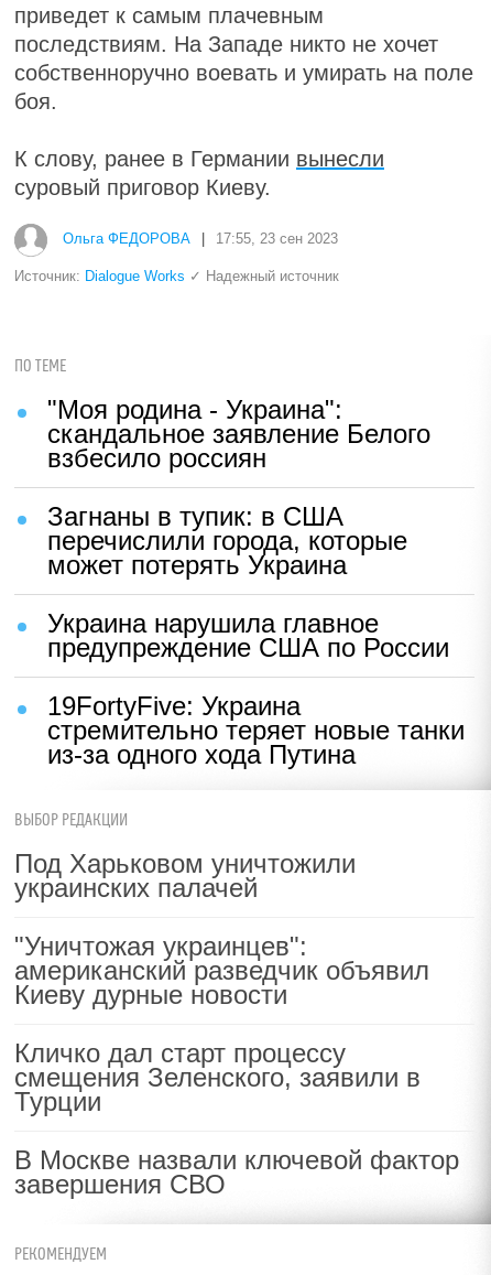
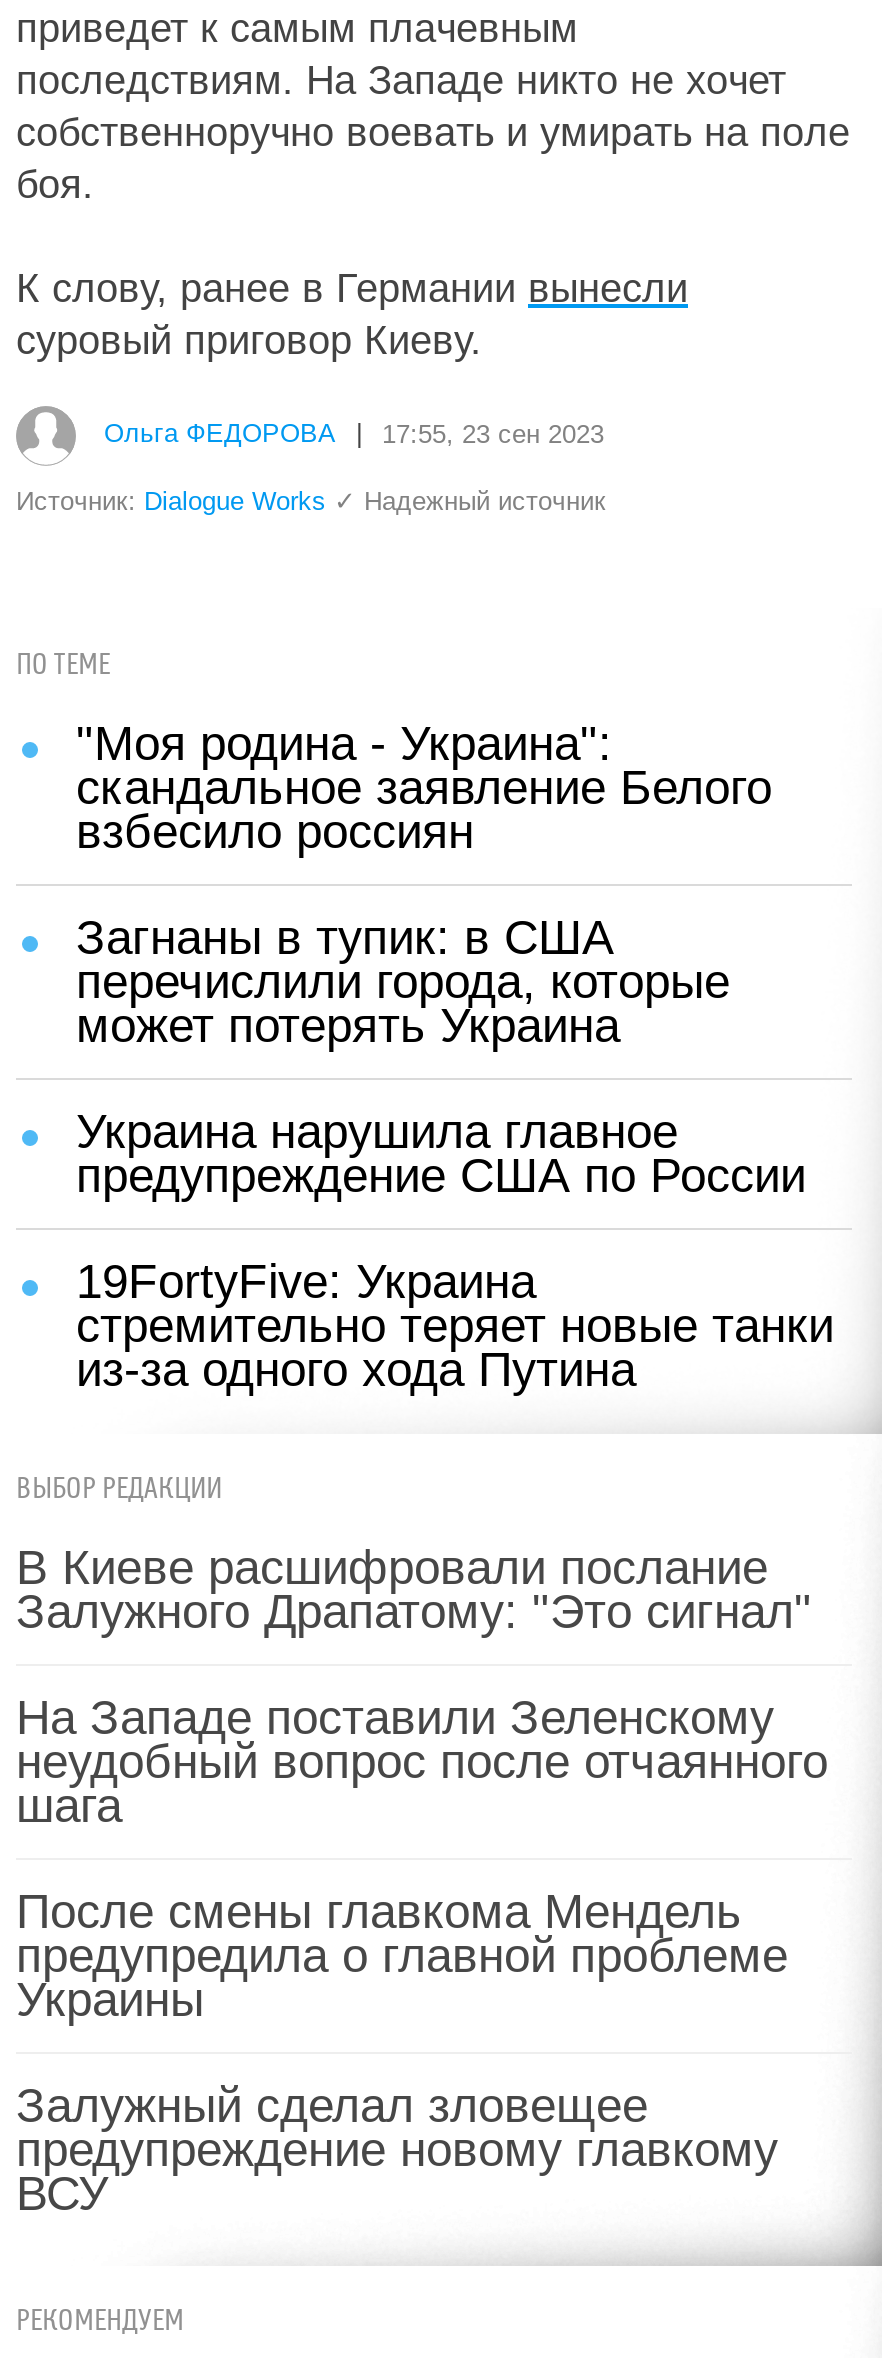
- Под Харьковом уничтожили
- украинских палачей
+ В Киеве расшифровали послание
+ Залужного Драпатому: "Это сигнал"

- "Уничтожая украинцев":
- американский разведчик объявил
- Киеву дурные новости
+ На Западе поставили Зеленскому
+ неудобный вопрос после отчаянного
+ шага

- Кличко дал старт процессу
- смещения Зеленского, заявили в
- Турции
+ После смены главкома Мендель
+ предупредила о главной проблеме
+ Украины

- В Москве назвали ключевой фактор
- завершения СВО
+ Залужный сделал зловещее
+ предупреждение новому главкому
+ ВСУ
